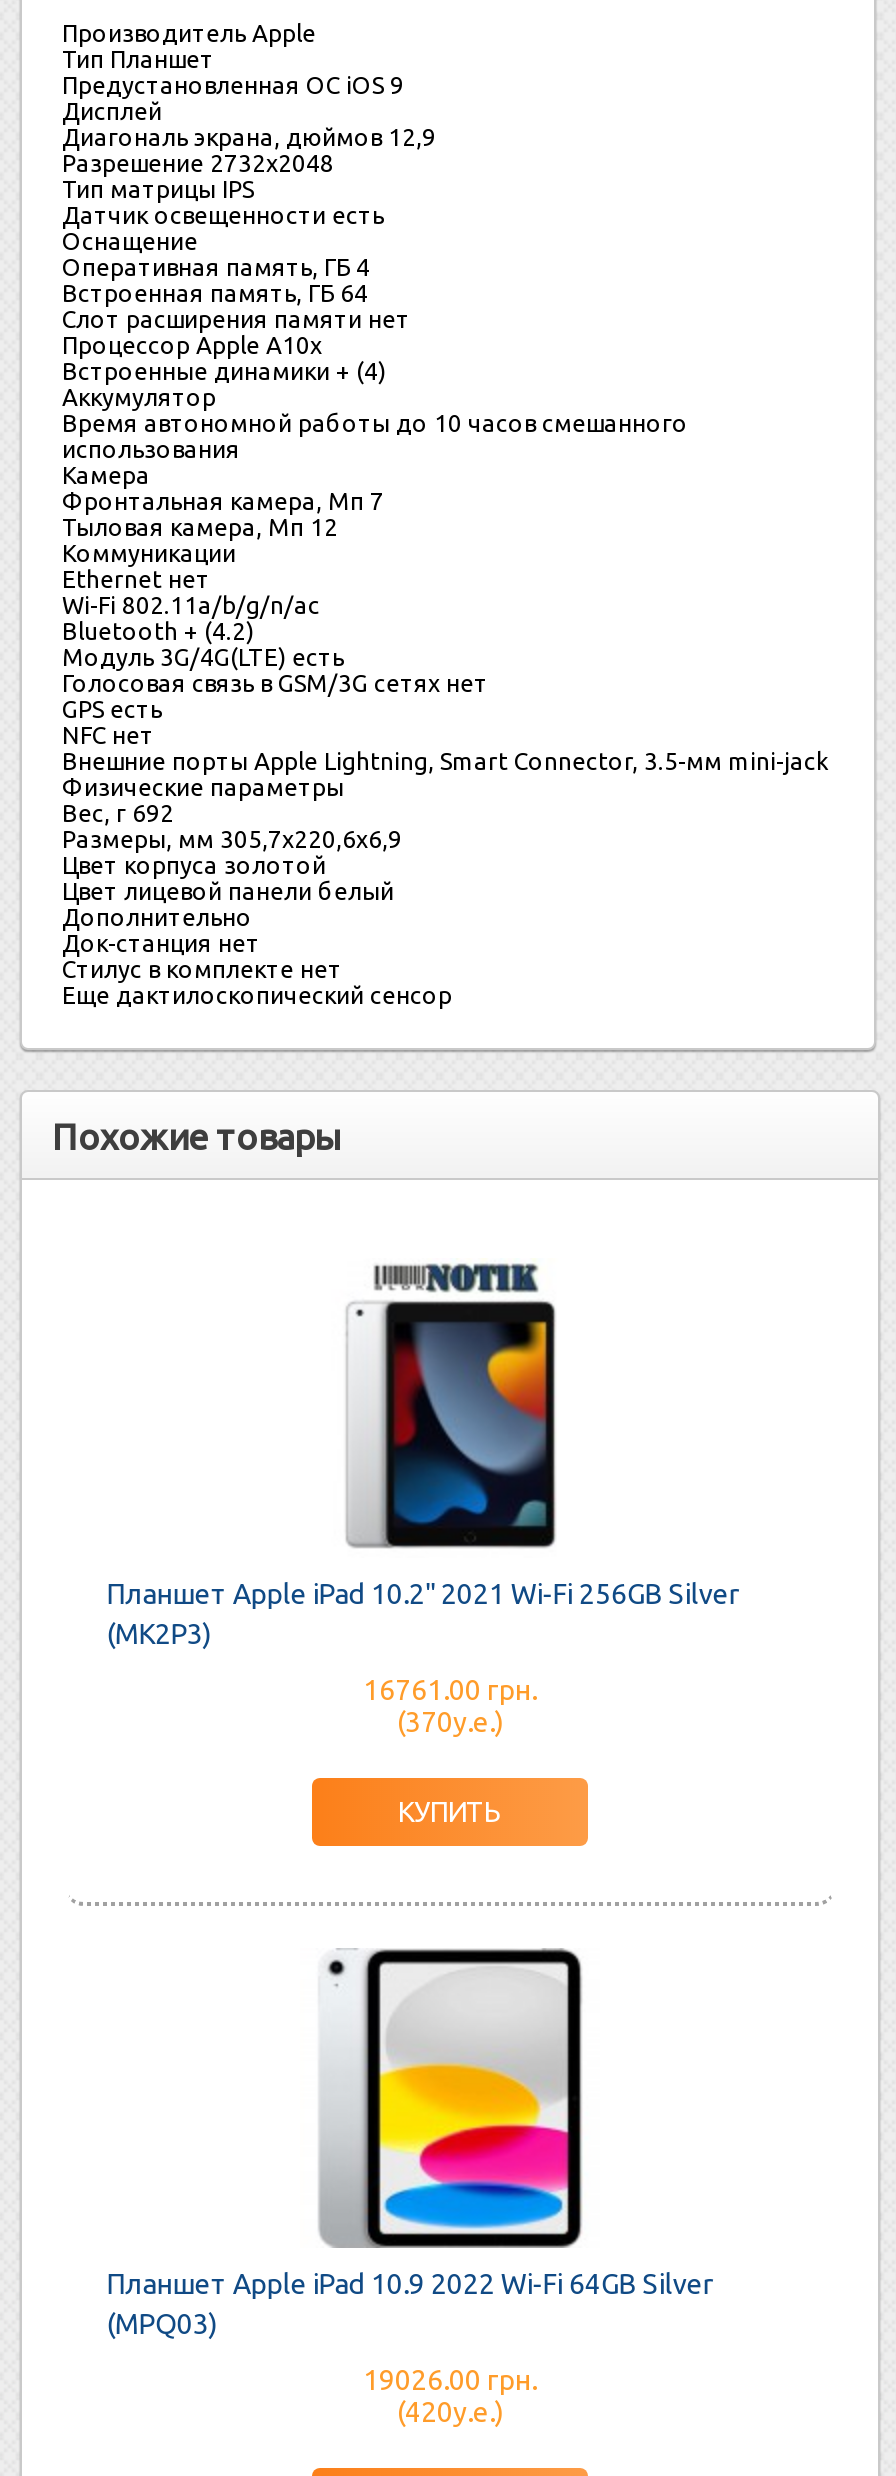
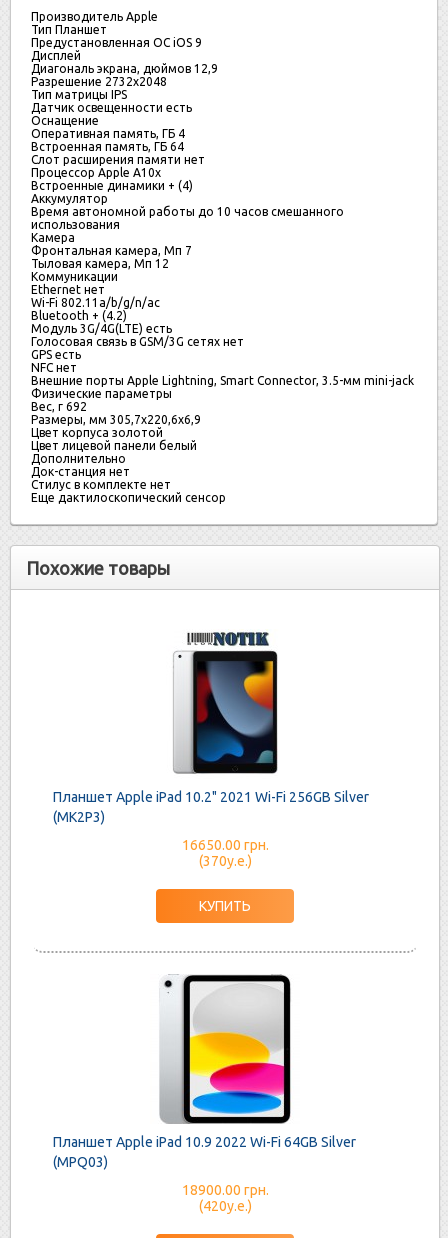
- 16761.00 грн.
+ 16650.00 грн.

- 19026.00 грн.
+ 18900.00 грн.
